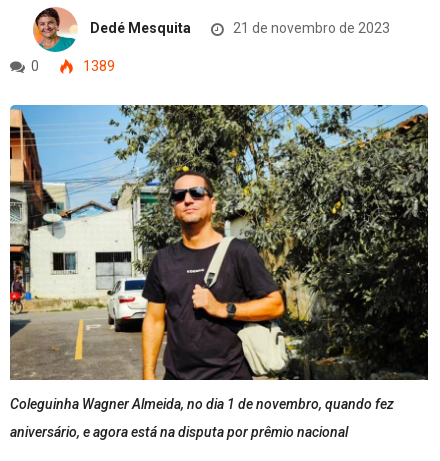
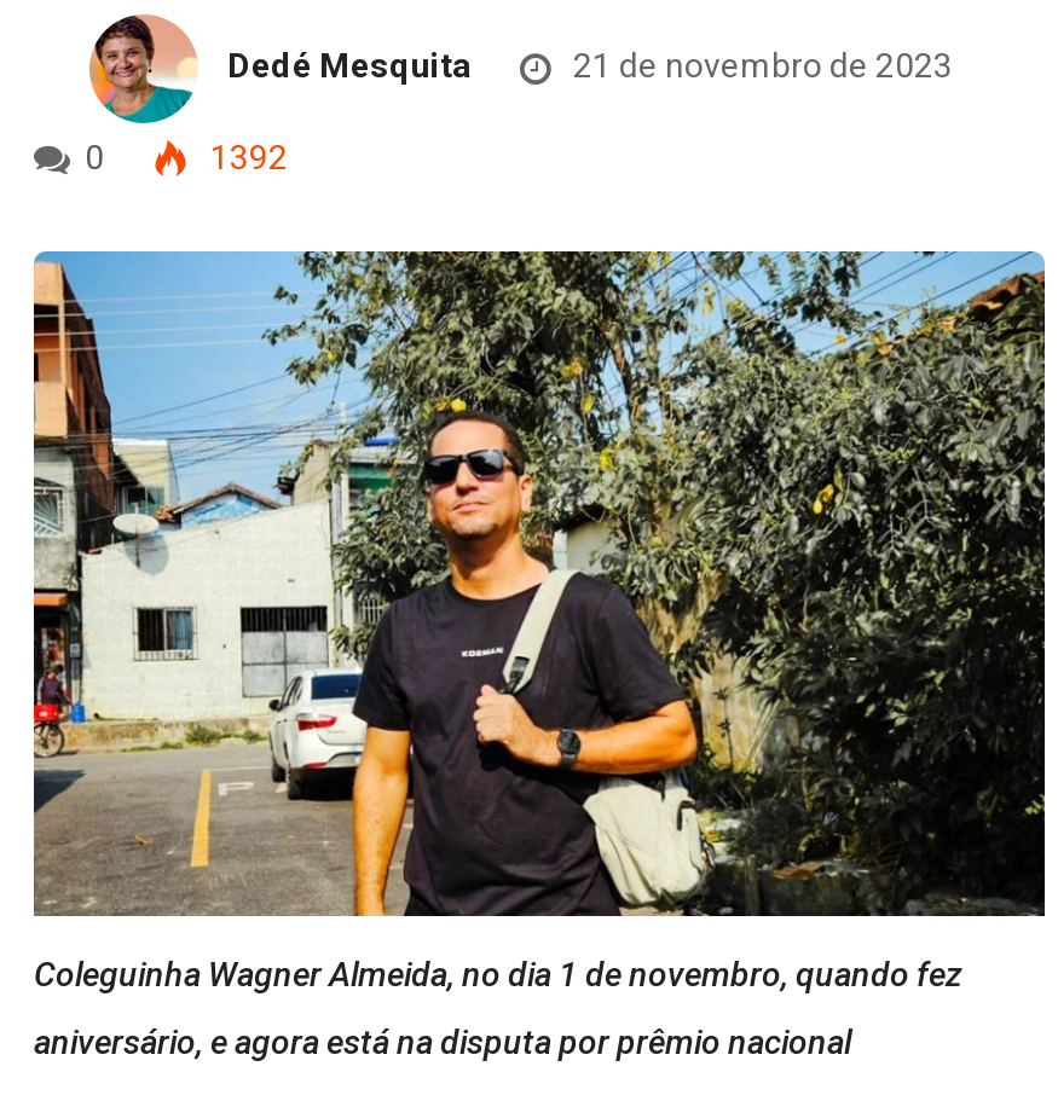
- 1389
+ 1392
